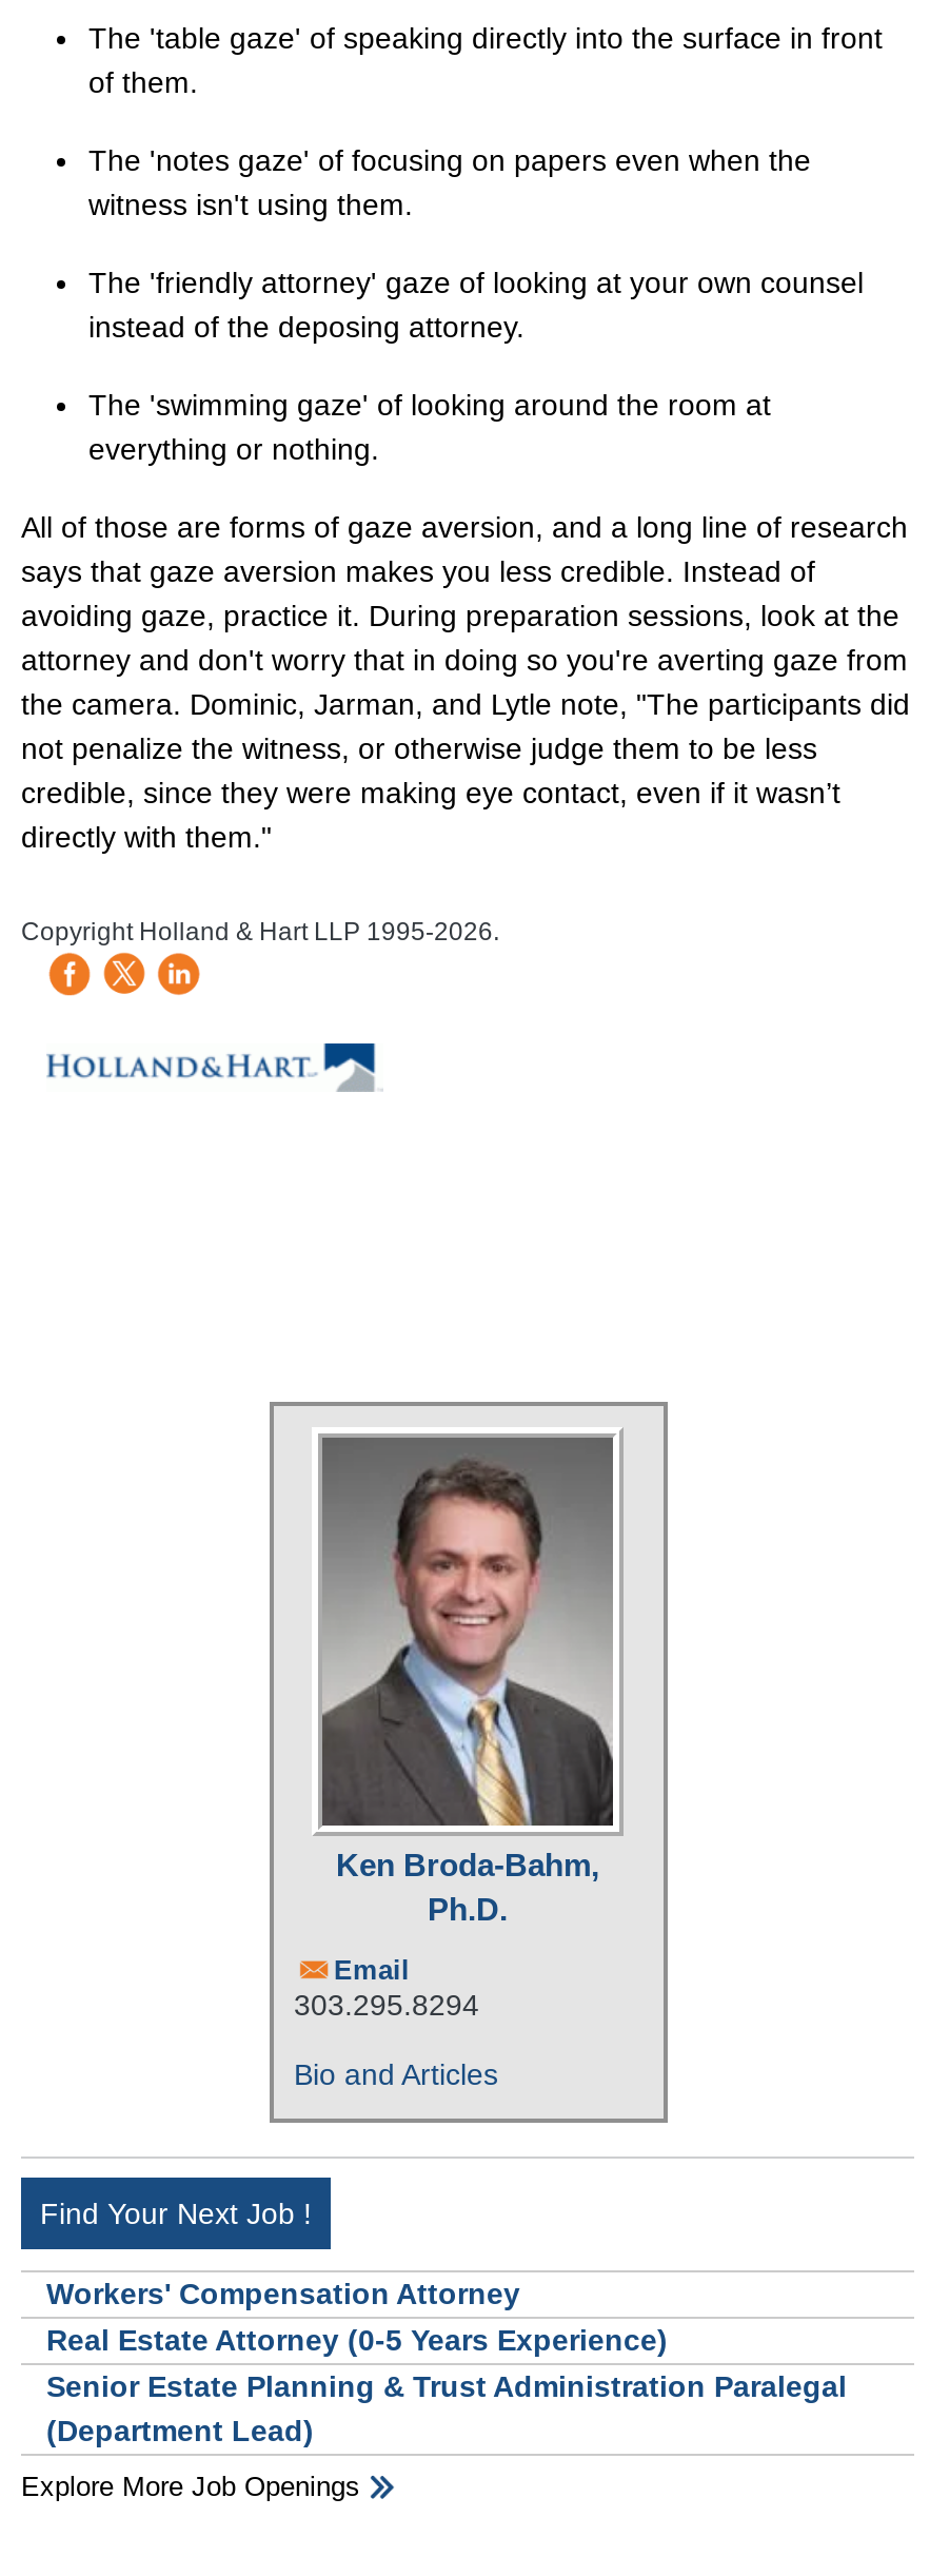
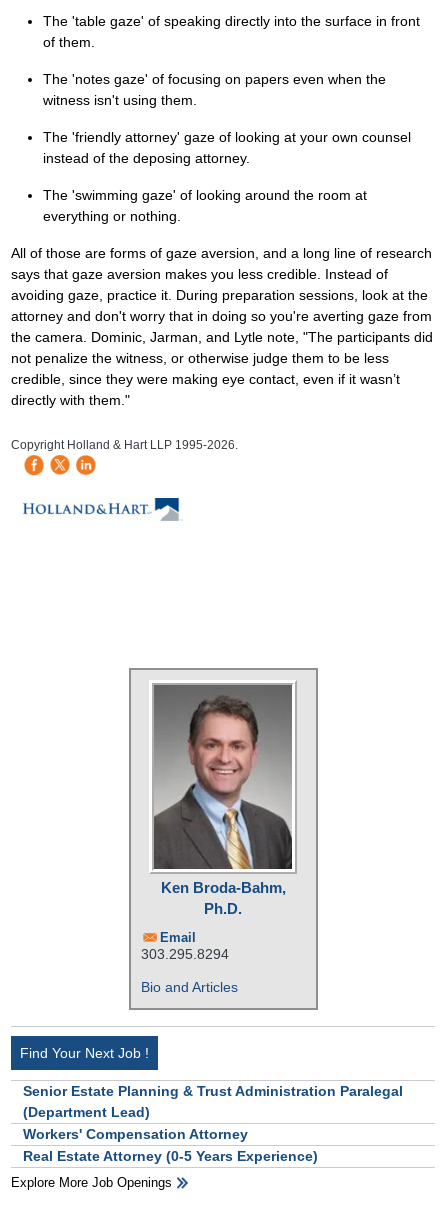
moved down: Workers' Compensation Attorney | Real Estate Attorney (0-5 Years Experience)

moved up: Senior Estate Planning & Trust Administration Paralegal | (Department Lead)
